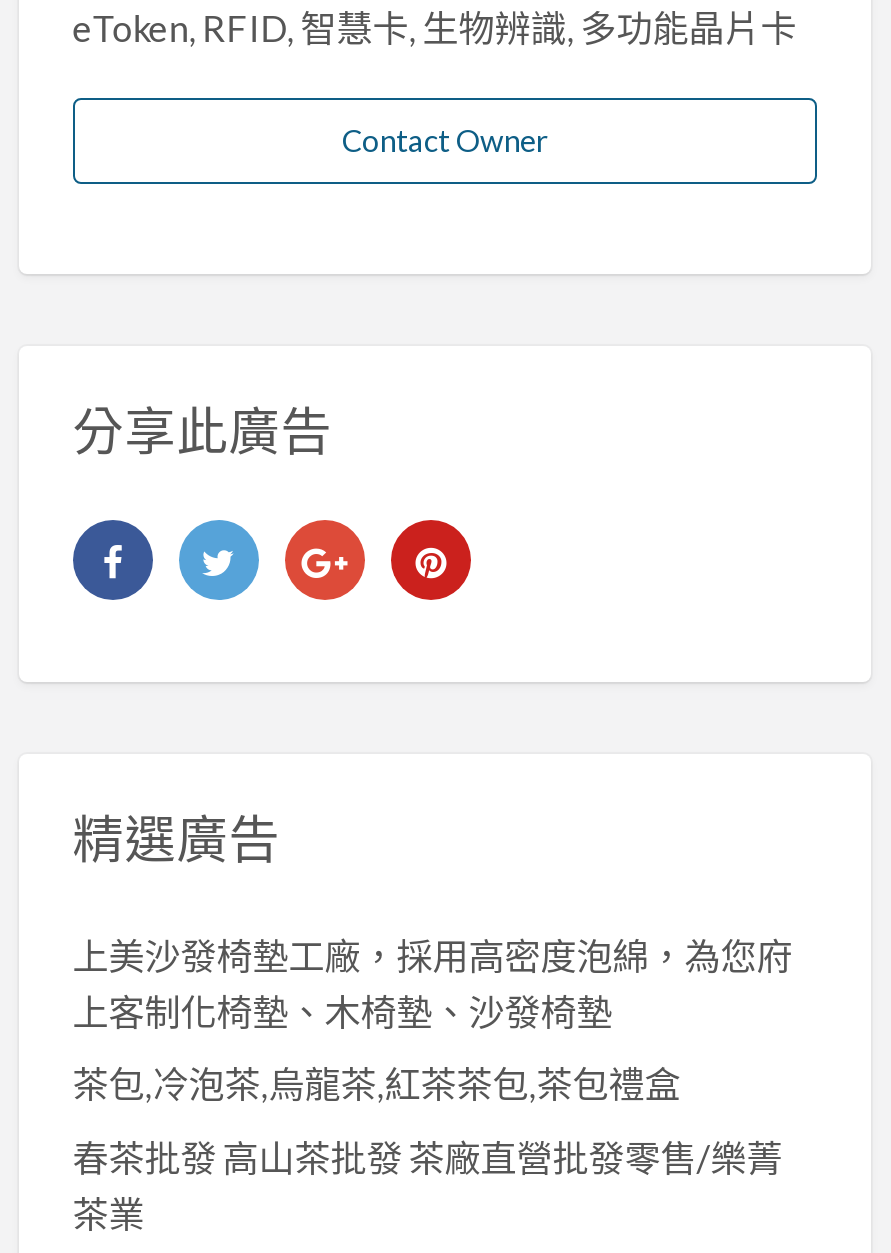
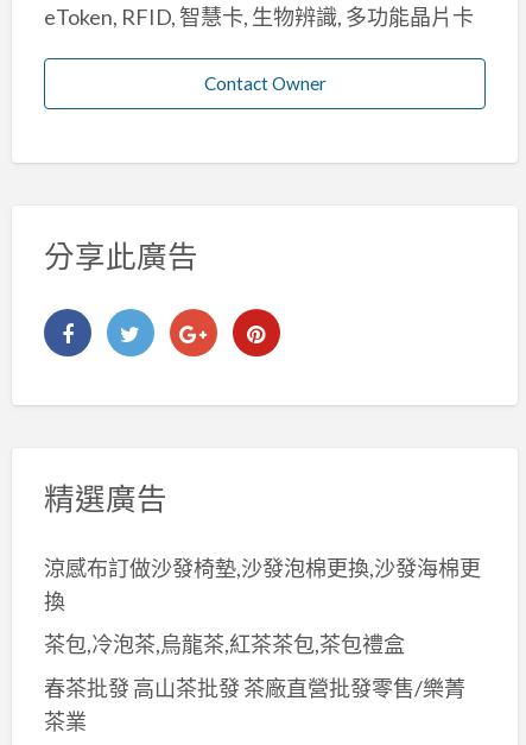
- 上美沙發椅墊工廠，採用高密度泡綿，為您府
- 上客制化椅墊、木椅墊、沙發椅墊
+ 涼感布訂做沙發椅墊,沙發泡棉更換,沙發海棉更
+ 換
